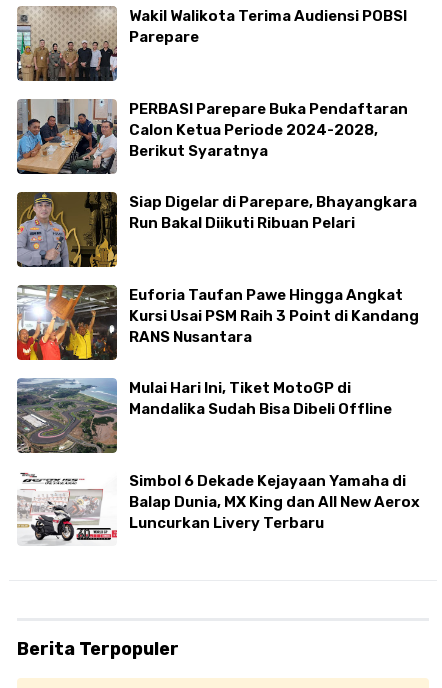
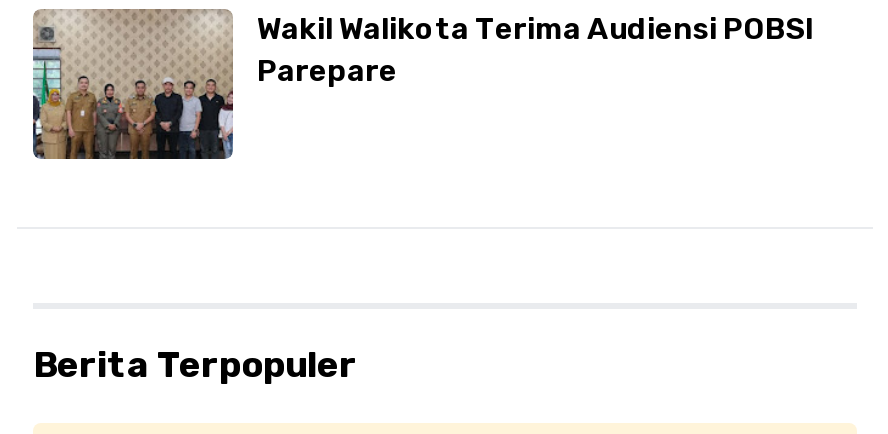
- [image]
- PERBASI Parepare Buka Pendaftaran
- Calon Ketua Periode 2024-2028,
- Berikut Syaratnya
- Siap Digelar di Parepare, Bhayangkara
- Run Bakal Diikuti Ribuan Pelari

- [image]
- Euforia Taufan Pawe Hingga Angkat
- Kursi Usai PSM Raih 3 Point di Kandang
- RANS Nusantara
- Mulai Hari Ini, Tiket MotoGP di
- Mandalika Sudah Bisa Dibeli Offline

- [image]

- [image]
- Simbol 6 Dekade Kejayaan Yamaha di
- Balap Dunia, MX King dan All New Aerox
- Luncurkan Livery Terbaru

- [image]
